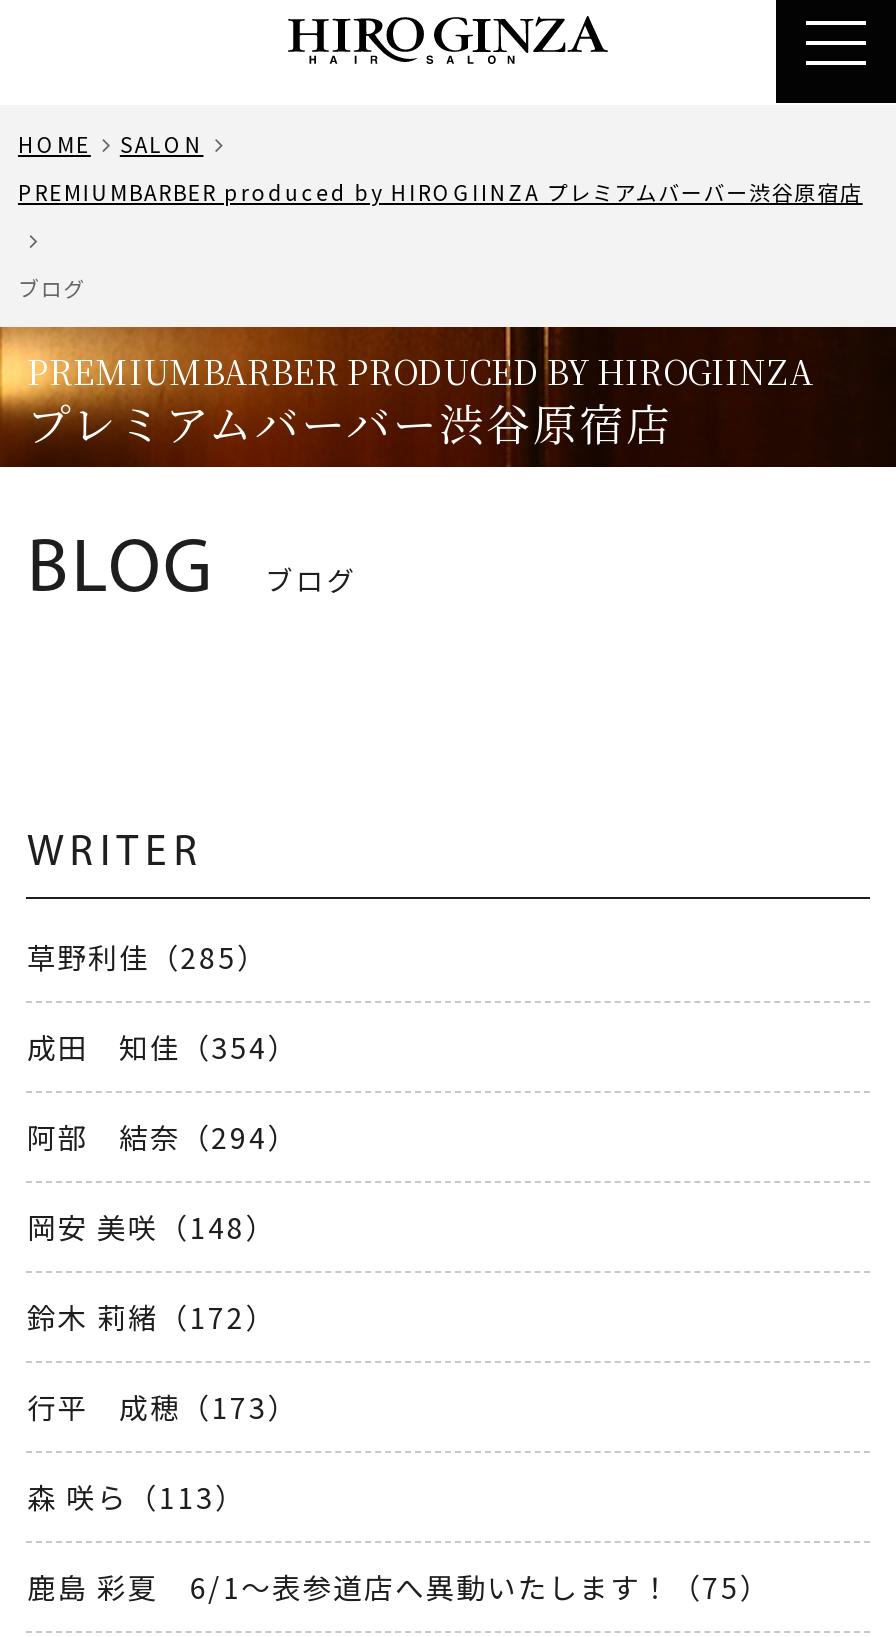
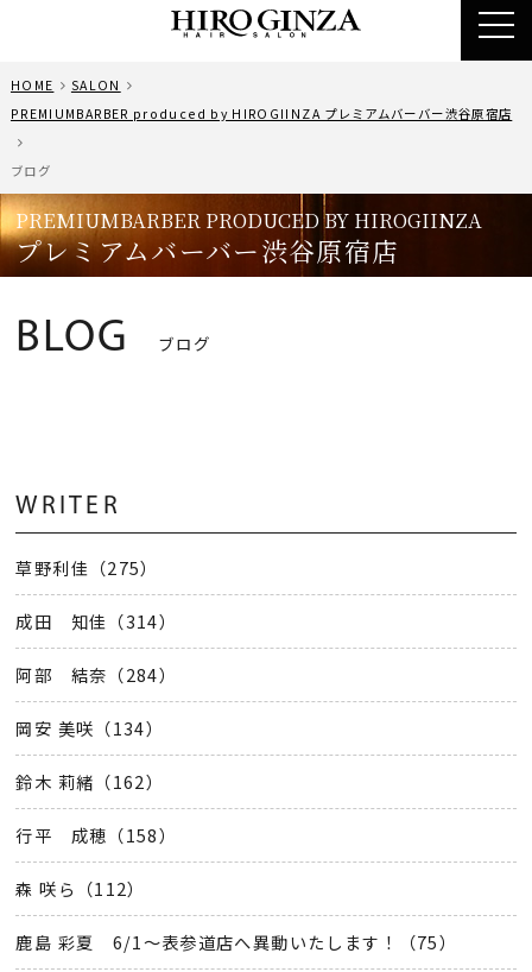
- 草野利佳（285）
+ 草野利佳（275）

- 成田 知佳（354）
+ 成田 知佳（314）

- 阿部 結奈（294）
+ 阿部 結奈（284）

- 岡安 美咲（148）
+ 岡安 美咲（134）

- 鈴木 莉緒（172）
+ 鈴木 莉緒（162）

- 行平 成穂（173）
+ 行平 成穂（158）

- 森 咲ら（113）
+ 森 咲ら（112）
